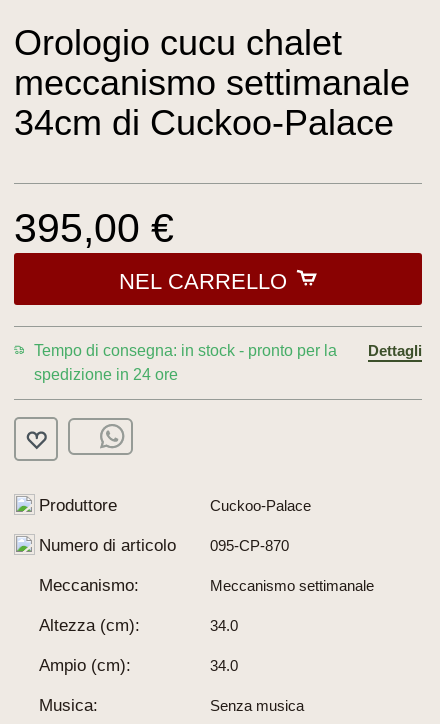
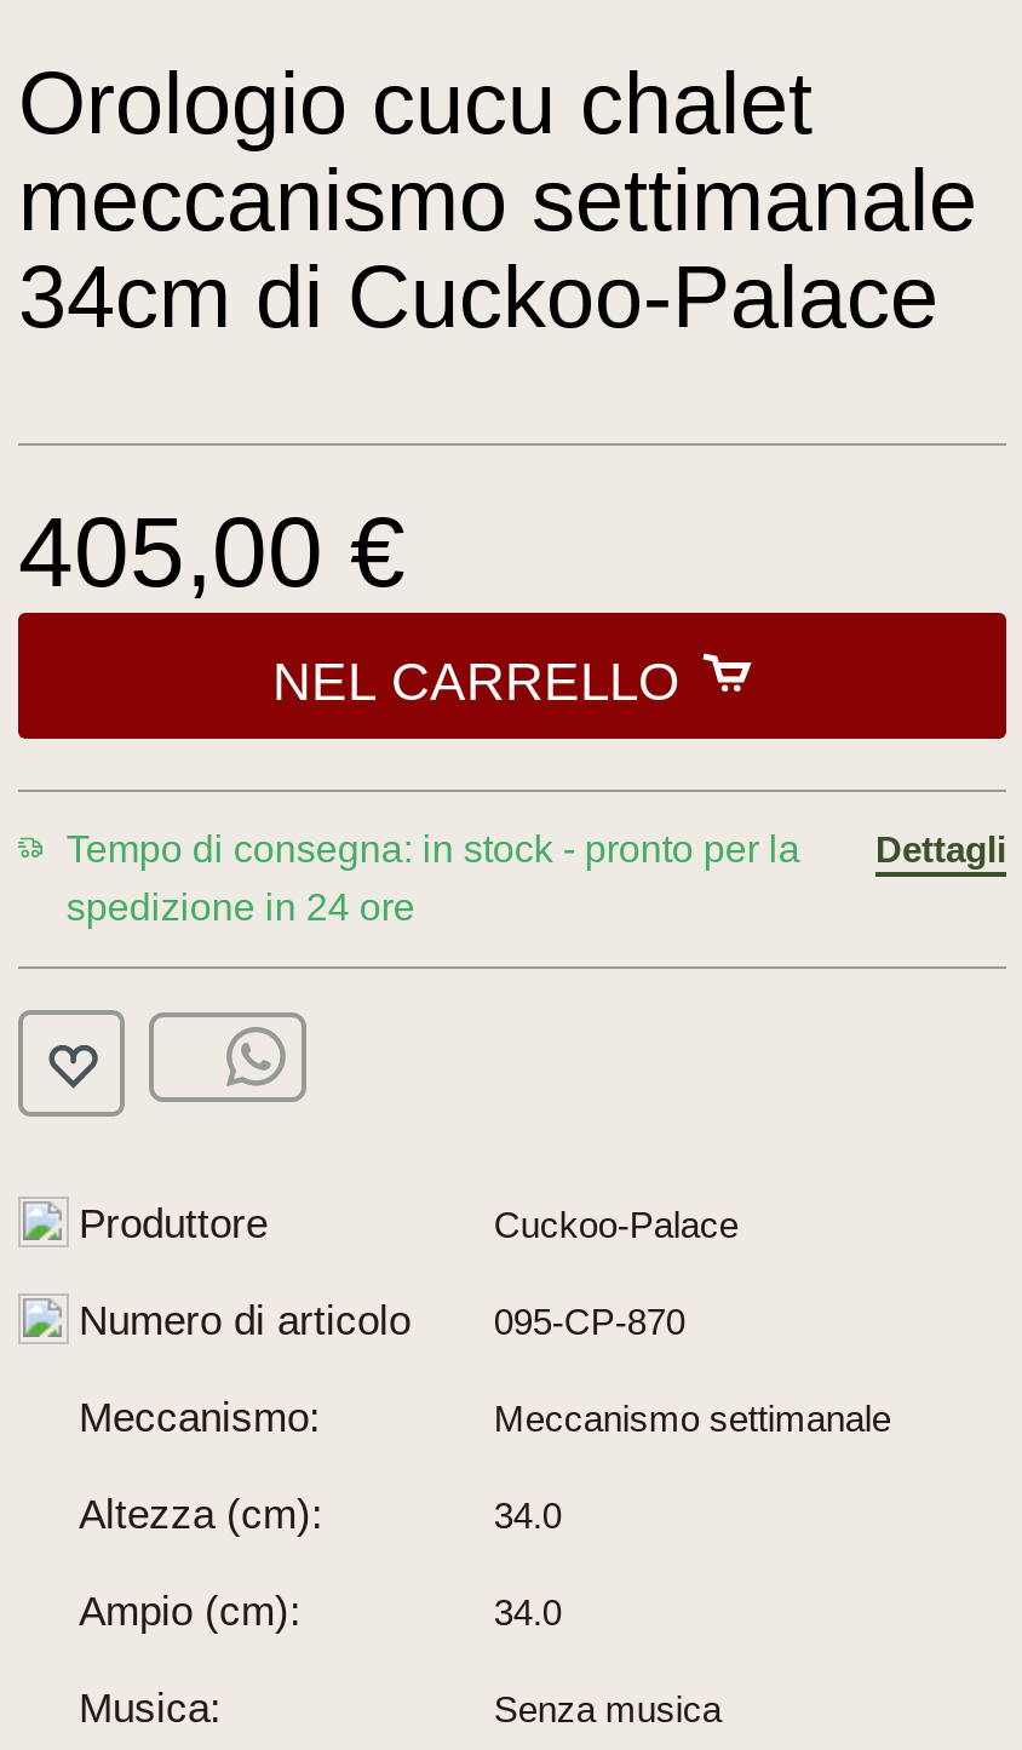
- 395,00 €
+ 405,00 €
